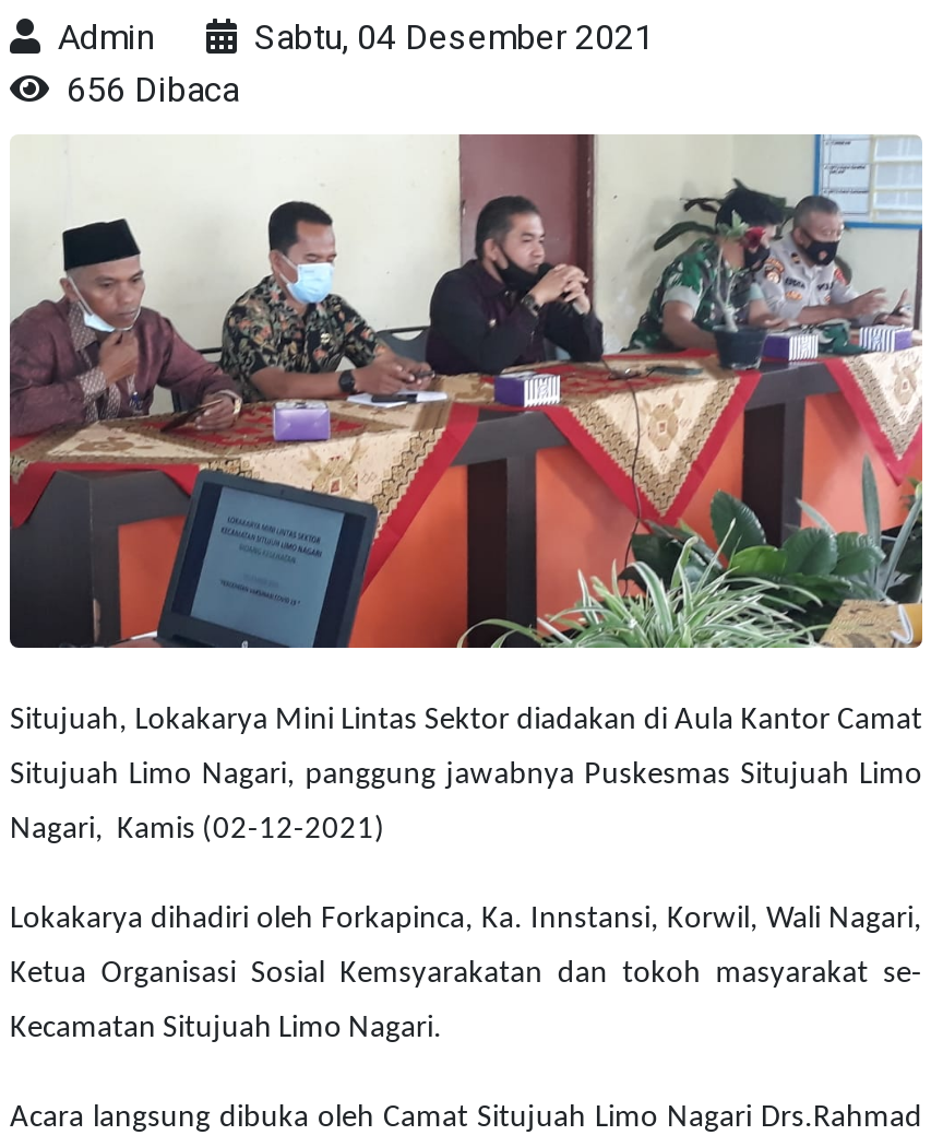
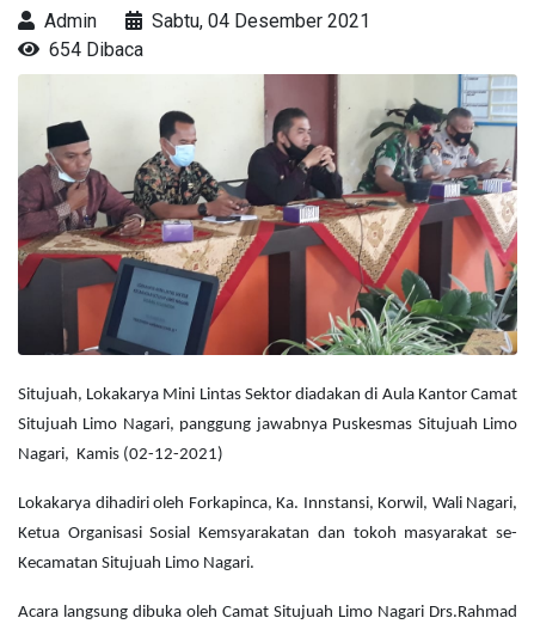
- 656 Dibaca
+ 654 Dibaca
